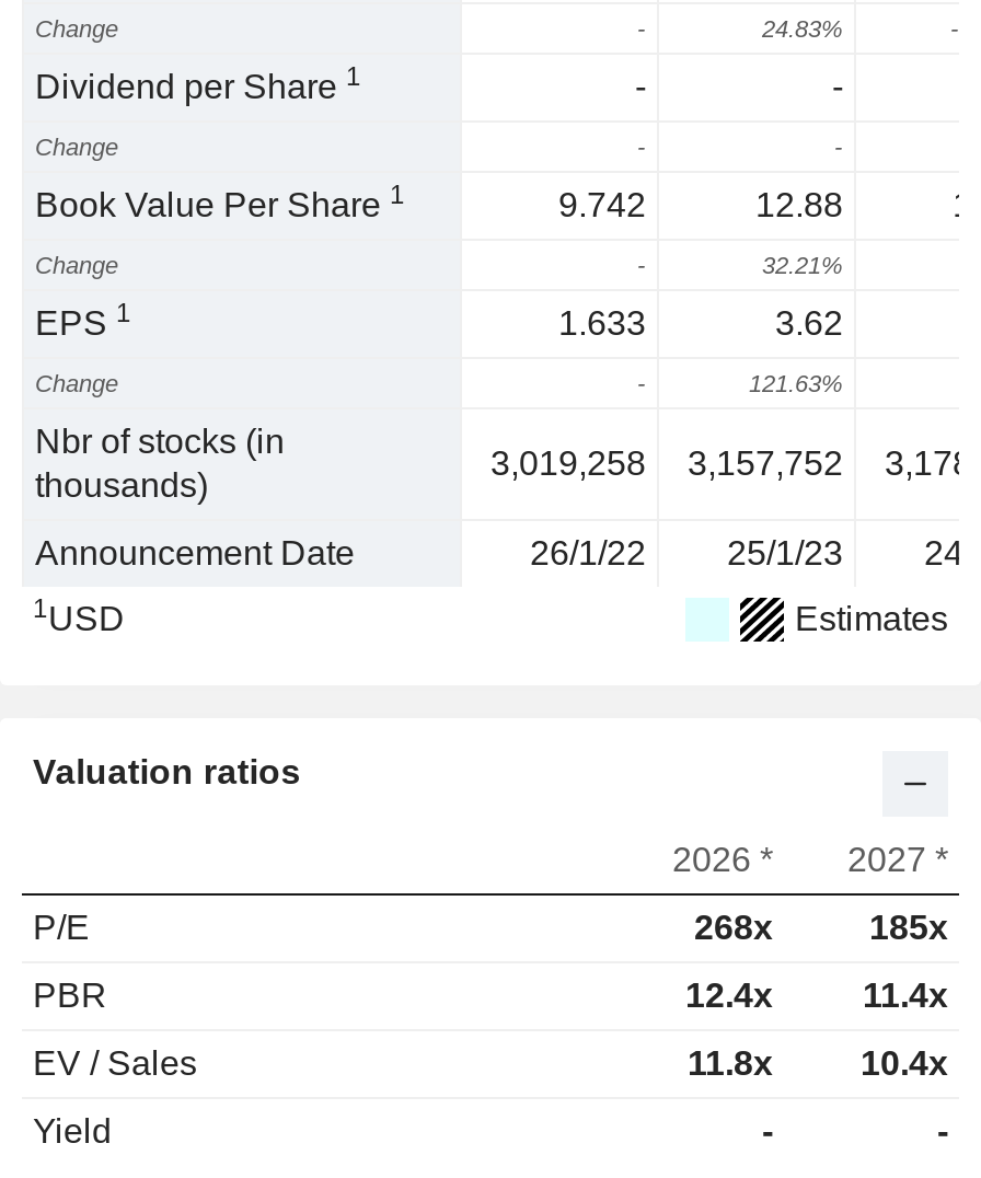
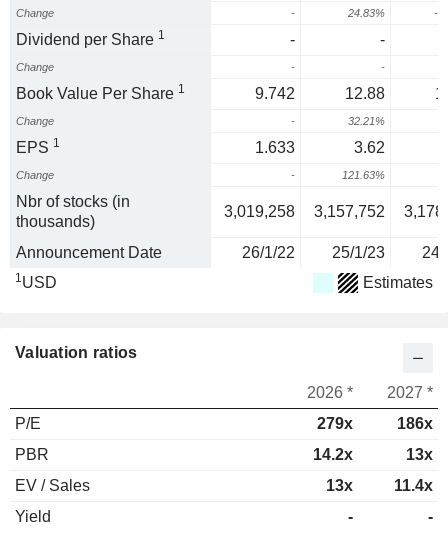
- 268x
- 185x
+ 279x
+ 186x

- 12.4x
- 11.4x
+ 14.2x
+ 13x

- 11.8x
- 10.4x
+ 13x
+ 11.4x
